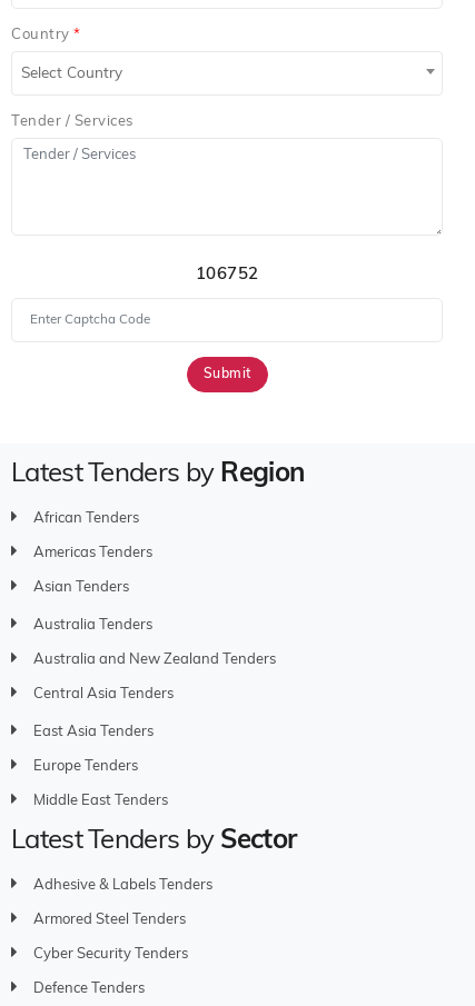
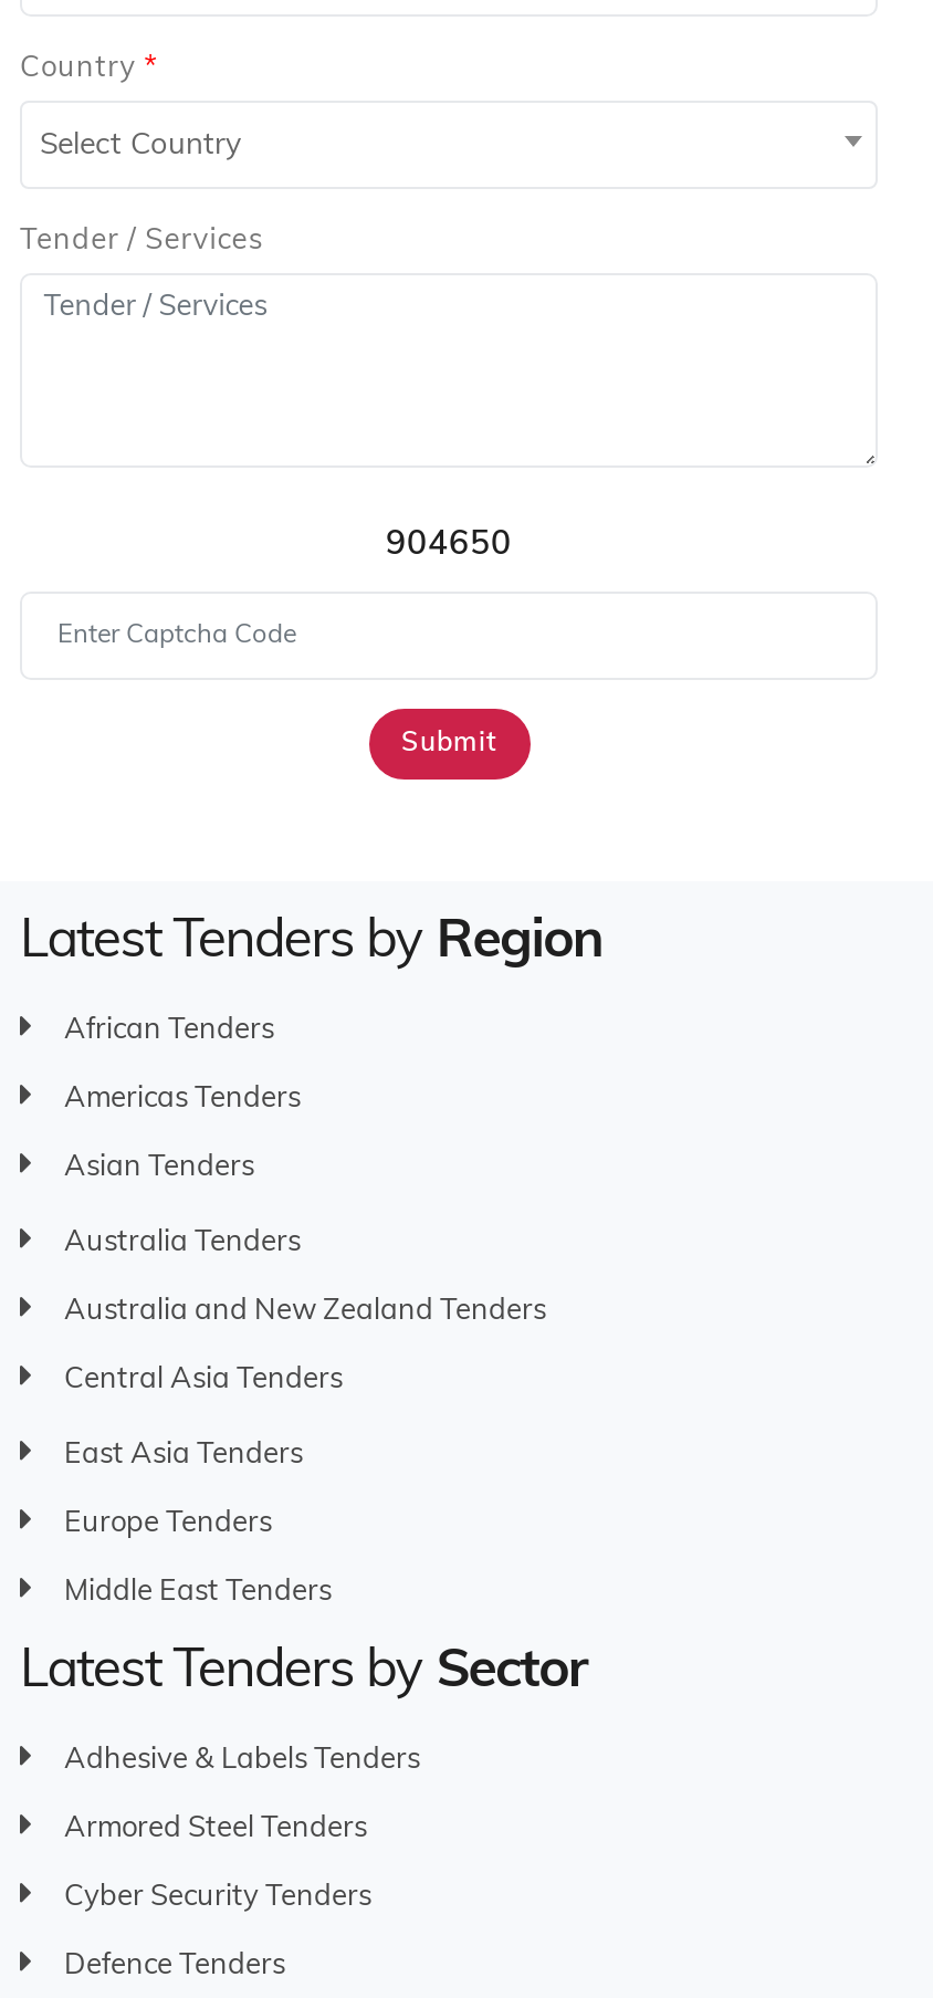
- 106752
+ 904650
